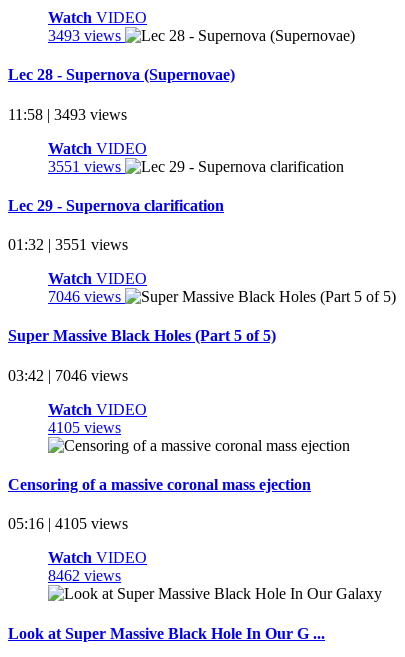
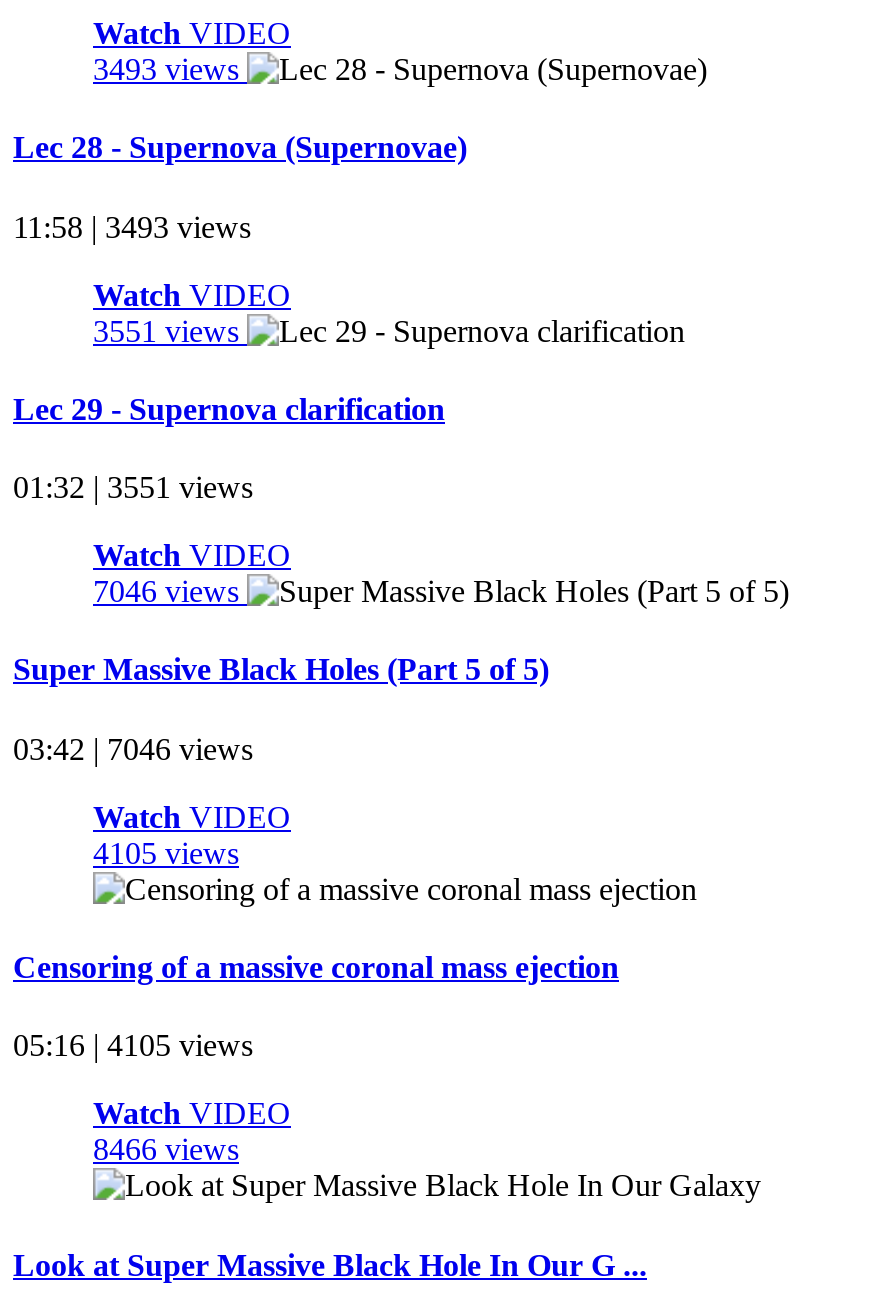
- 8462 views
+ 8466 views
